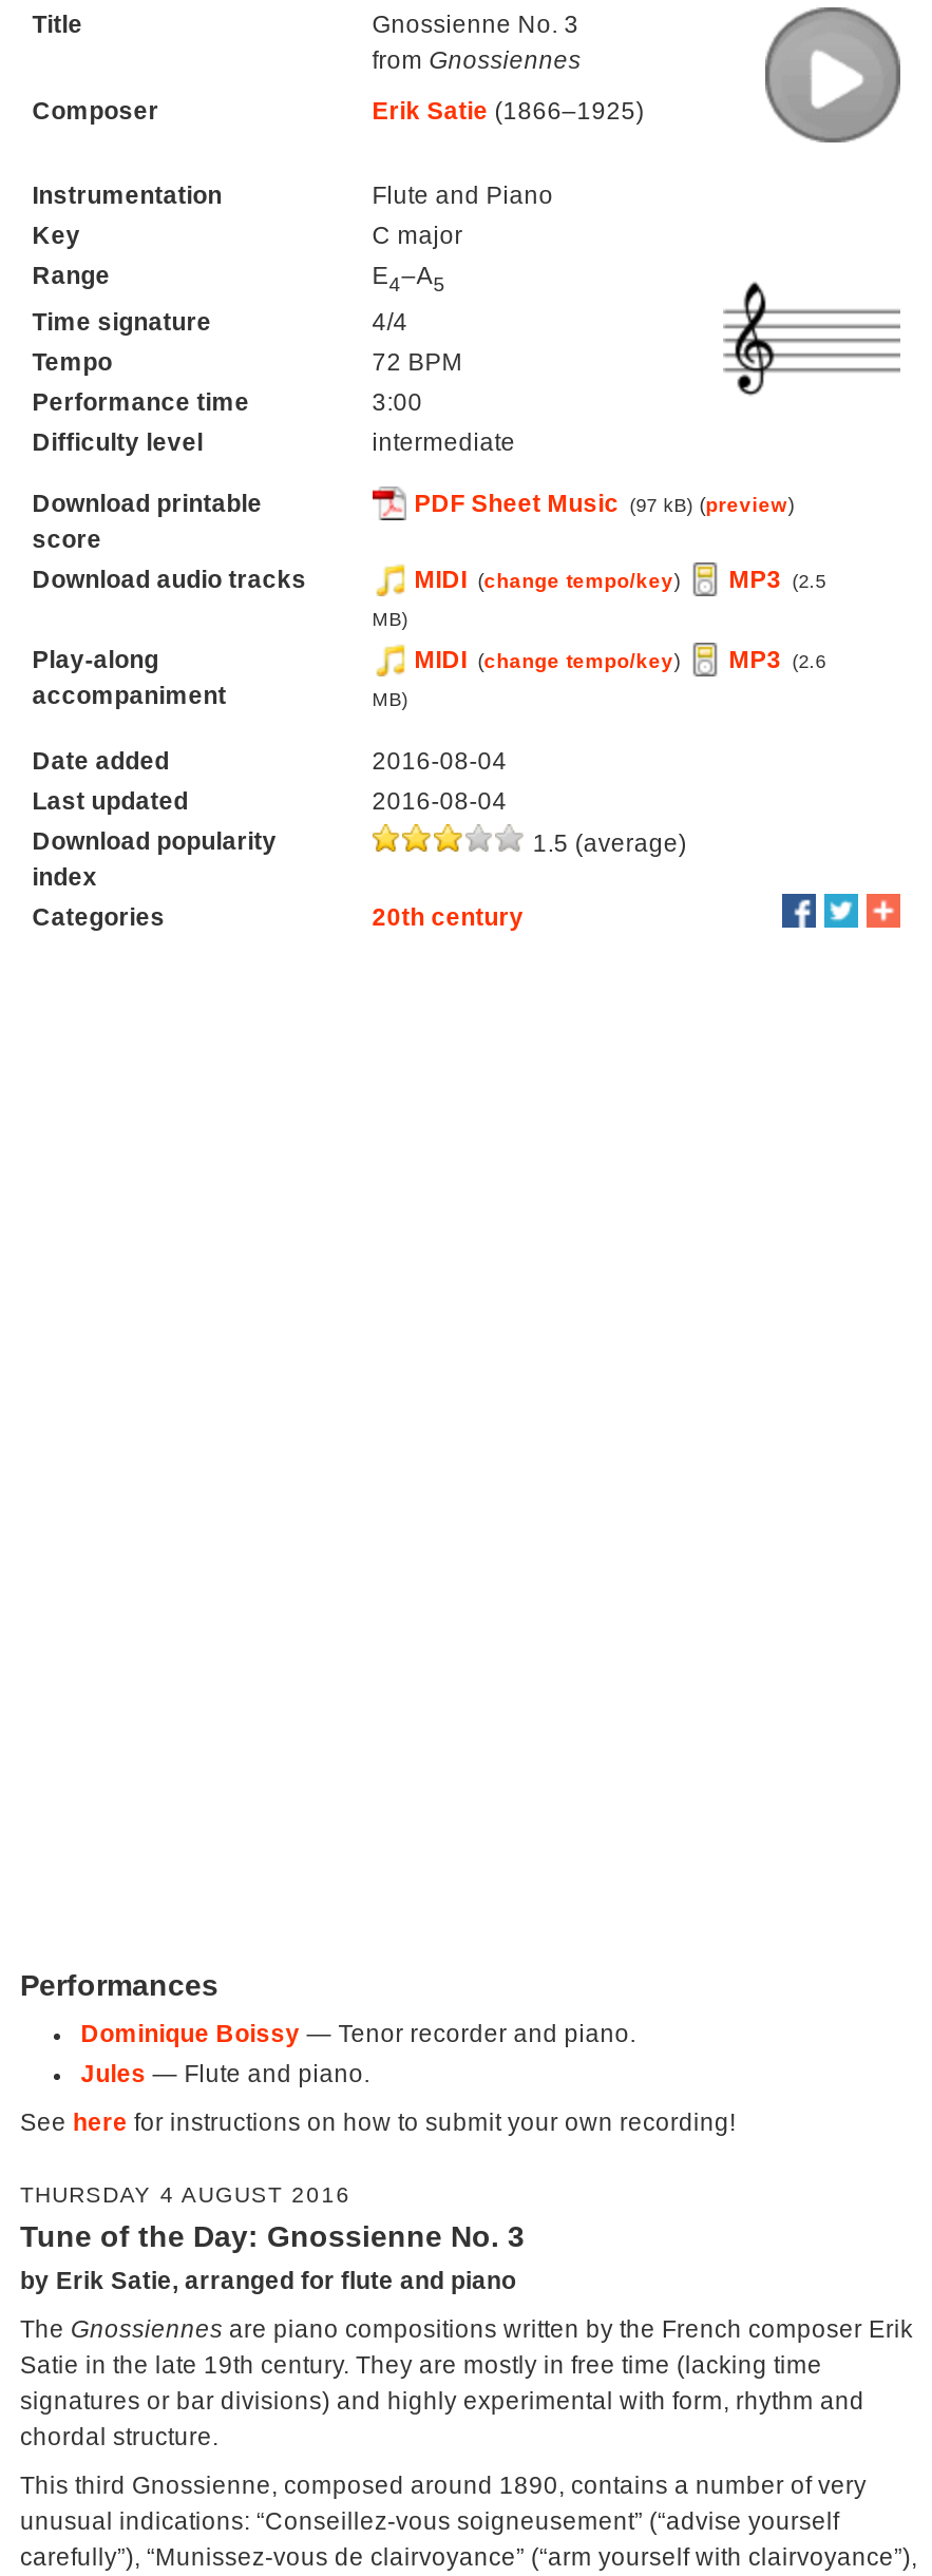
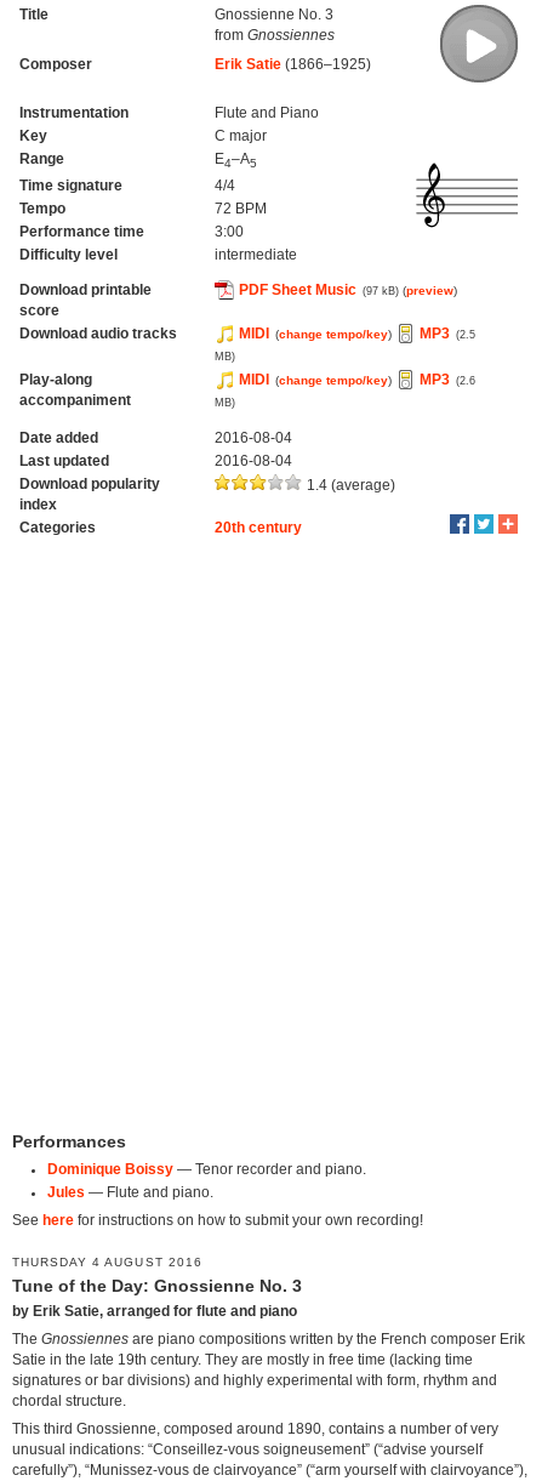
- 1.5 (average)
+ 1.4 (average)
